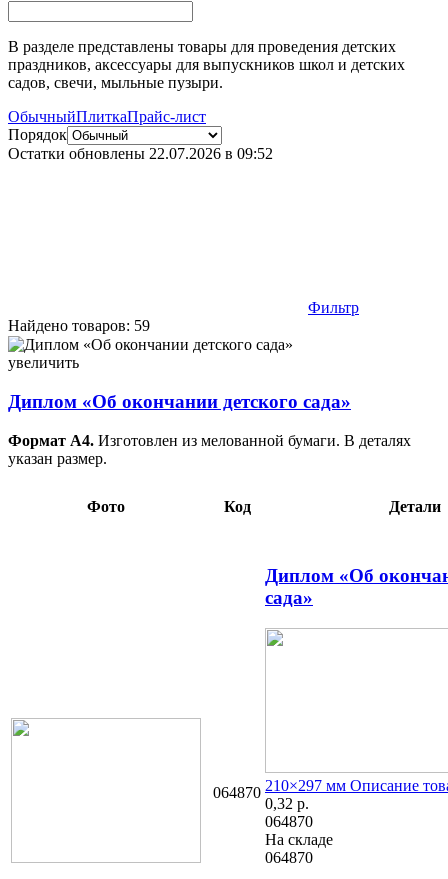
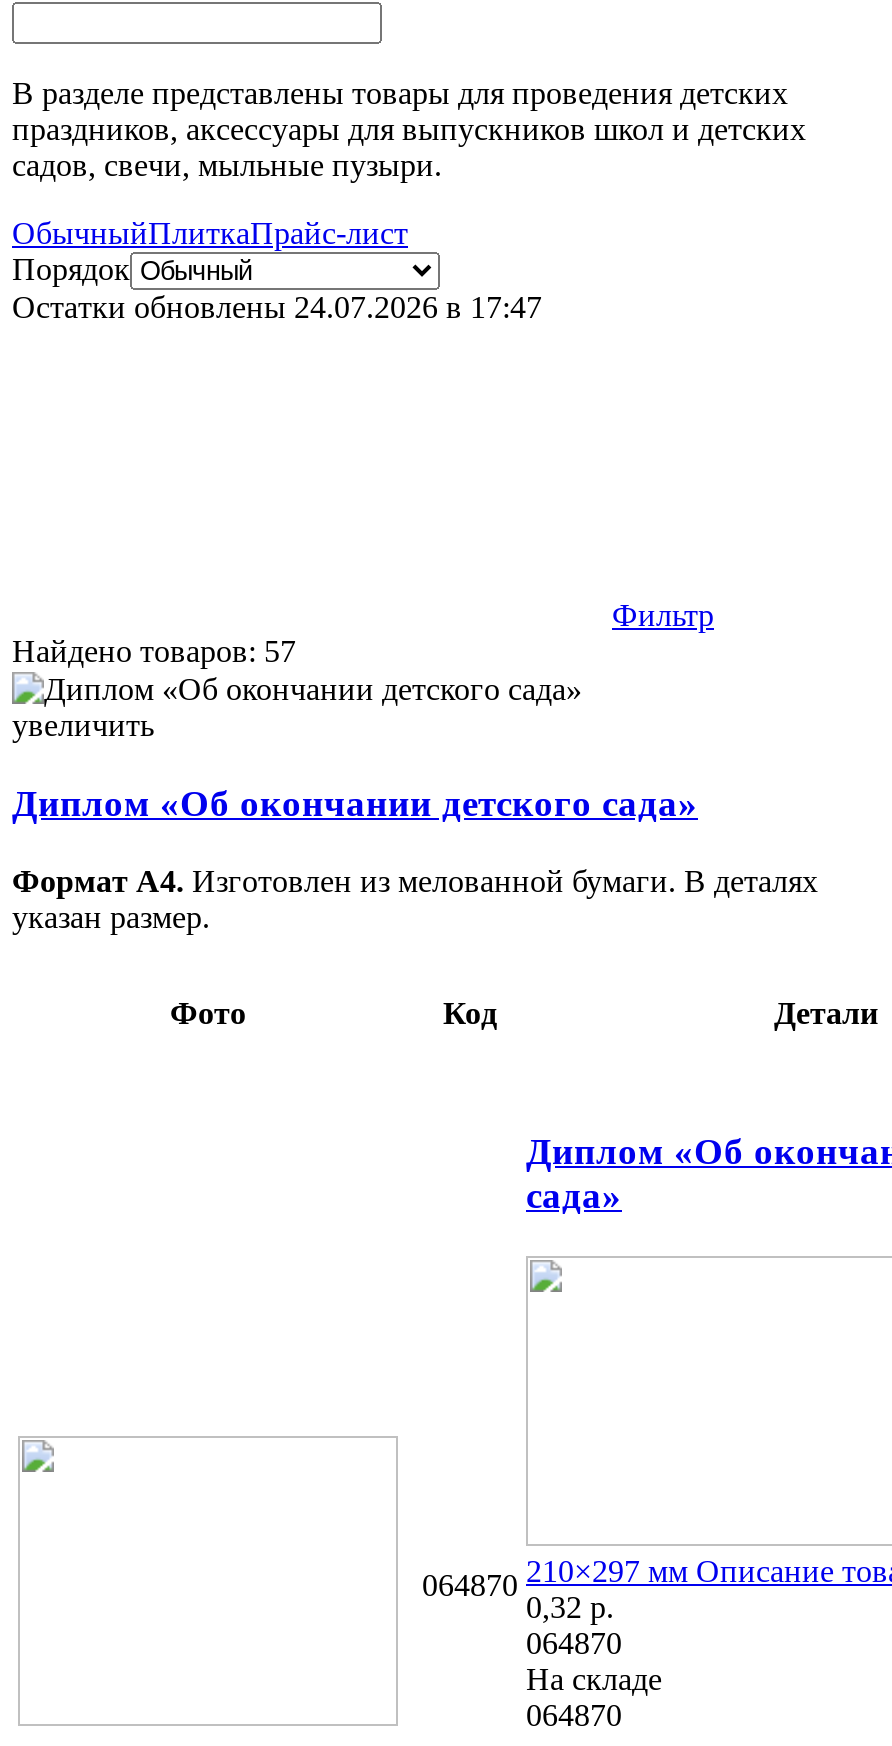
- Остатки обновлены22.07.2026 в 09:52
+ Остатки обновлены24.07.2026 в 17:47

- Найдено товаров: 59
+ Найдено товаров: 57
